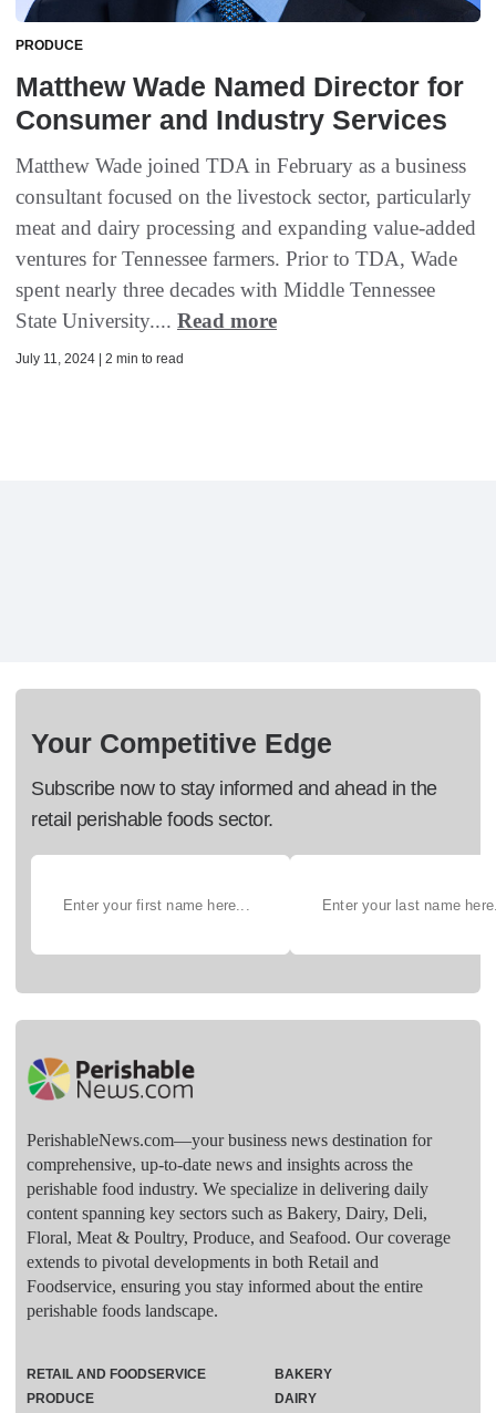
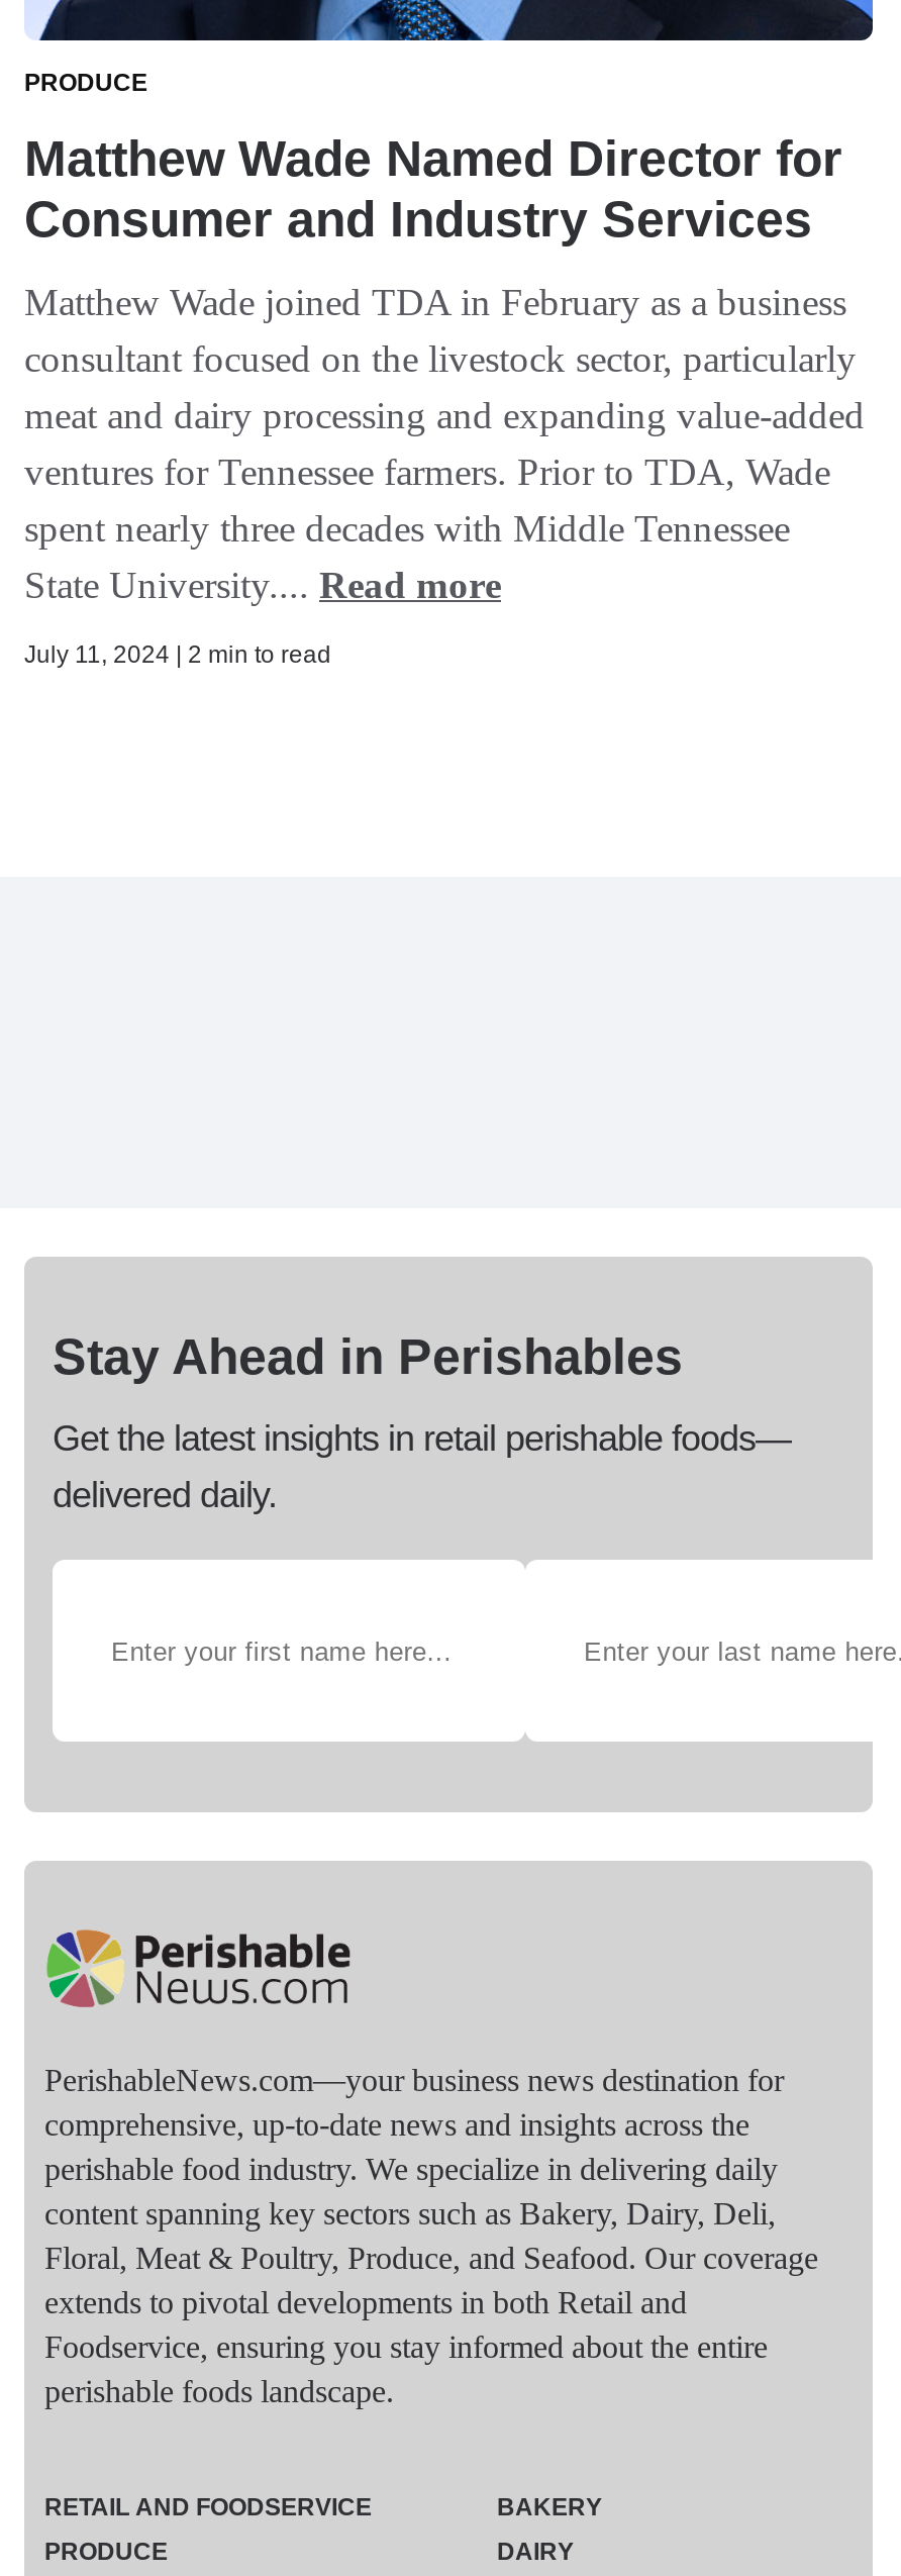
- Your Competitive Edge
+ Stay Ahead in Perishables

- Subscribe now to stay informed and ahead in the
- retail perishable foods sector.
+ Get the latest insights in retail perishable foods—
+ delivered daily.
